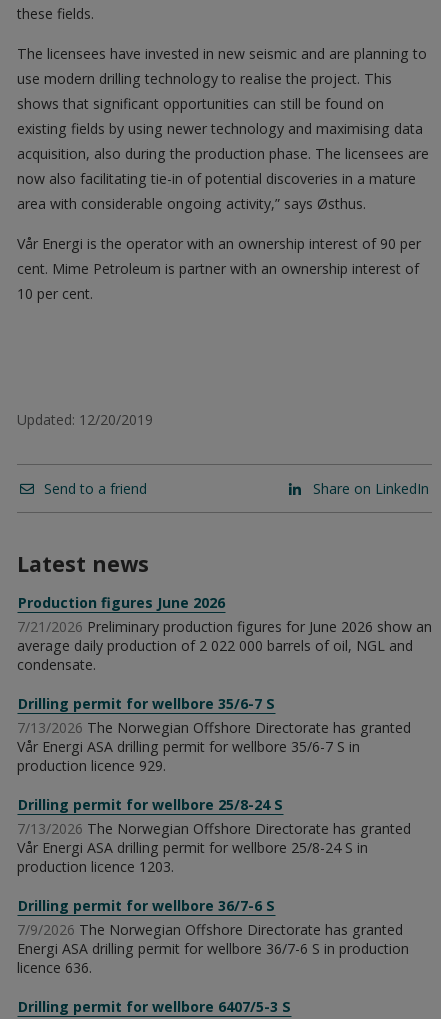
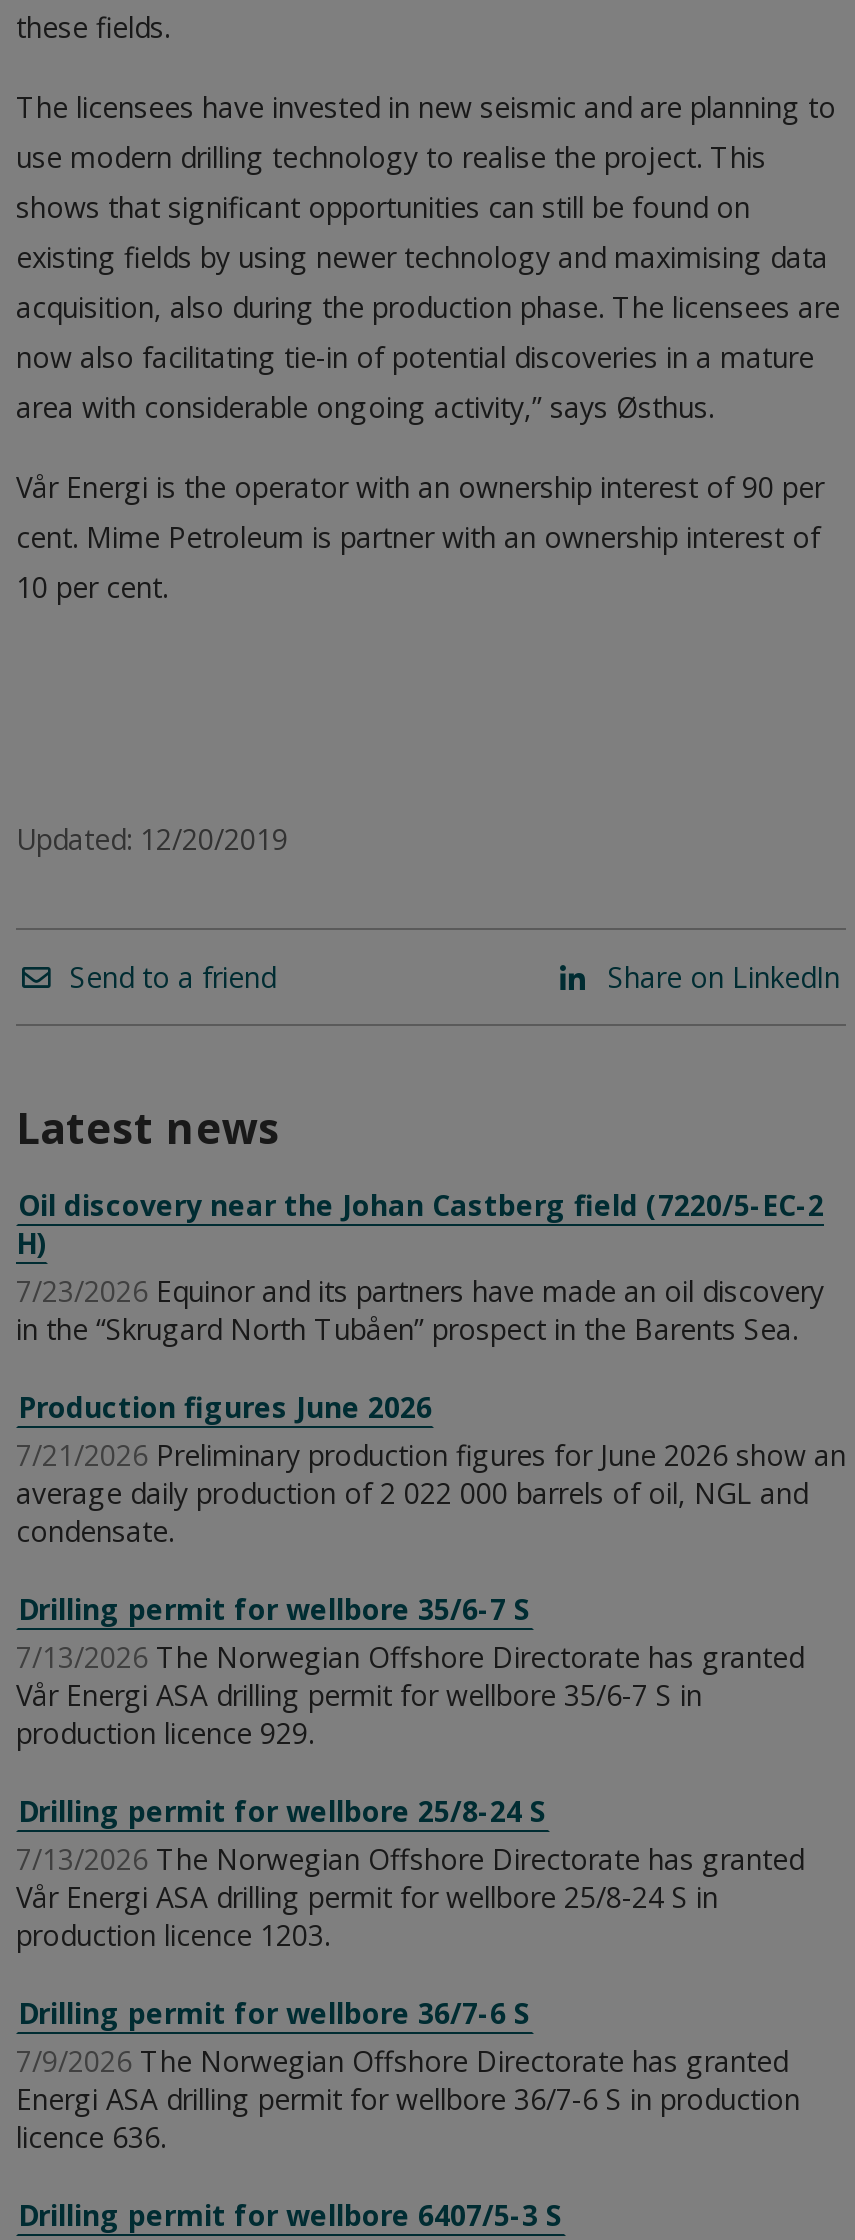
+ Oil discovery near the Johan Castberg field (7220/5-EC-2
+ H)
+ 7/23/2026 Equinor and its partners have made an oil discovery
+ in the “Skrugard North Tubåen” prospect in the Barents Sea.
